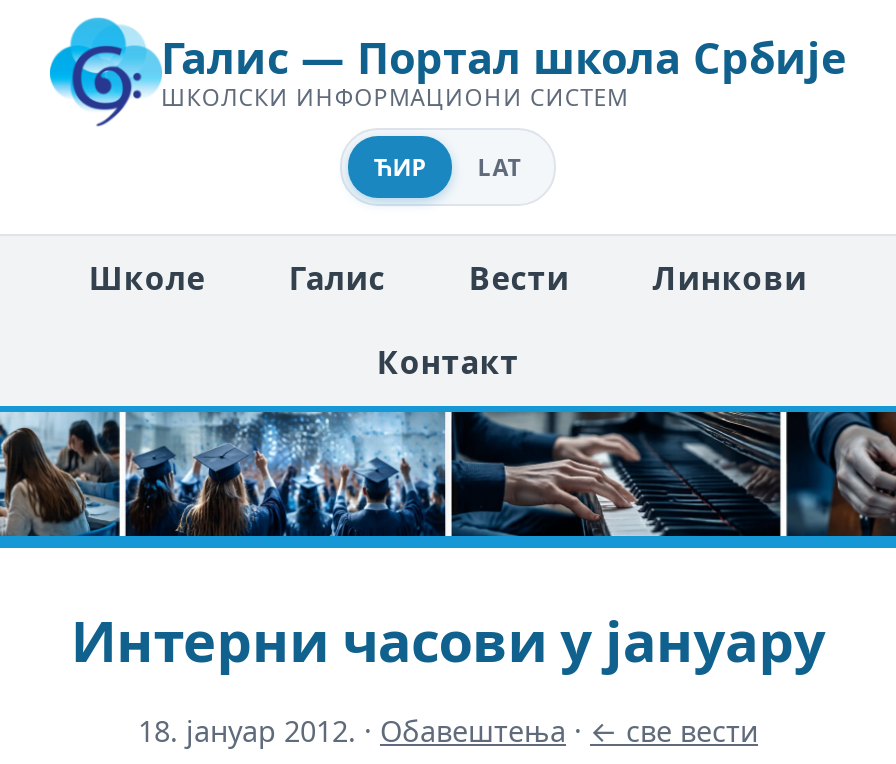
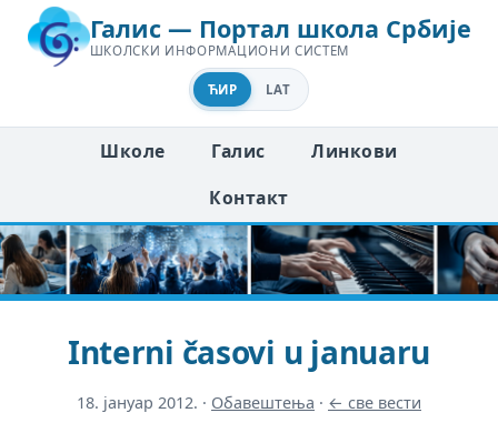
- Вести

- Интерни часови у јануару
+ Interni časovi u januaru
